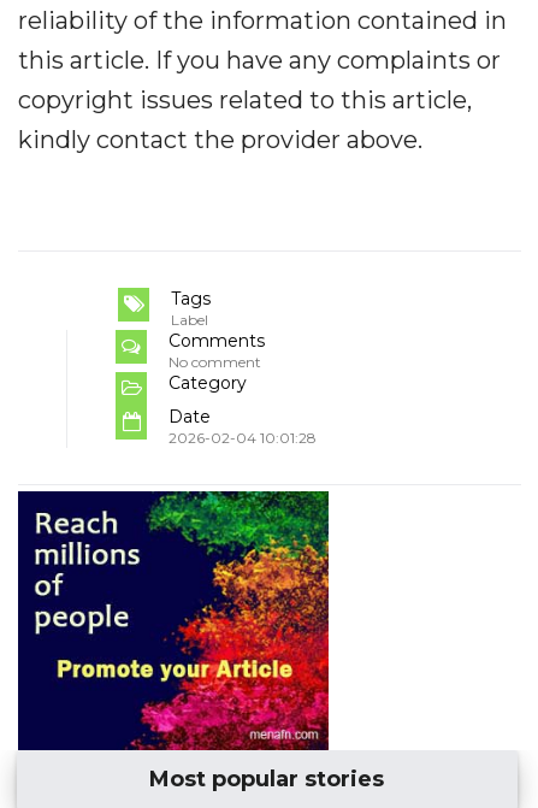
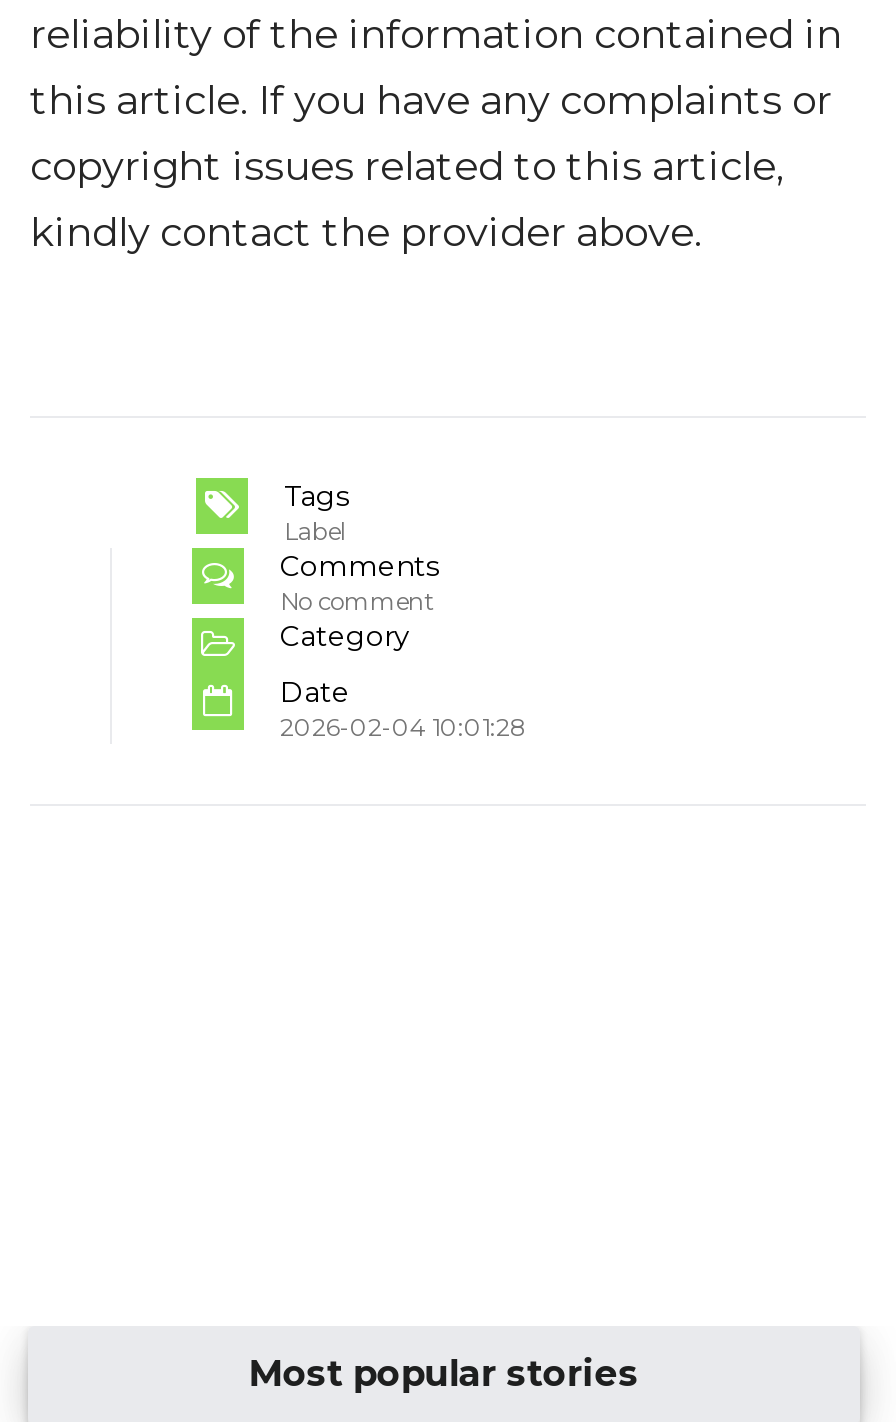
- [image]
